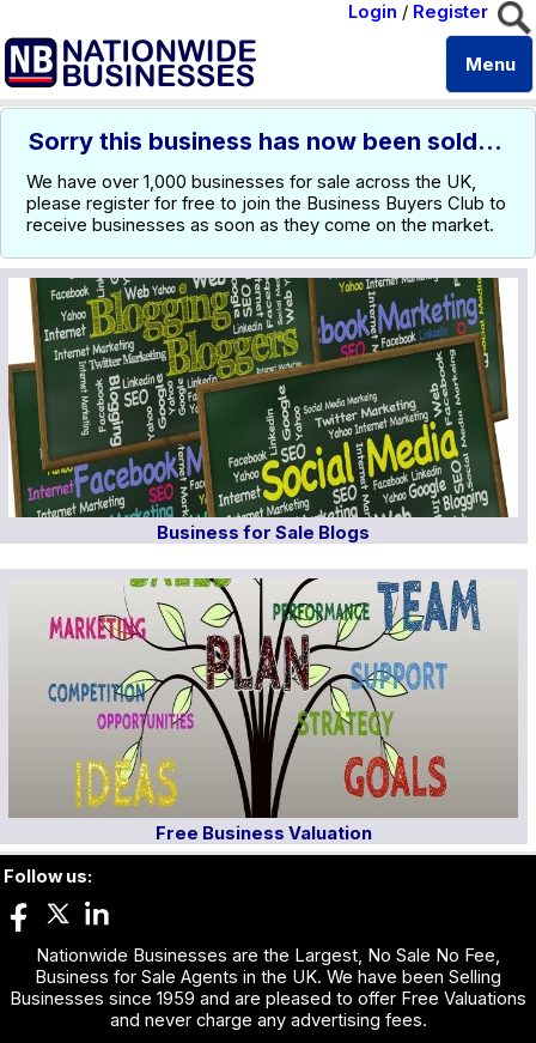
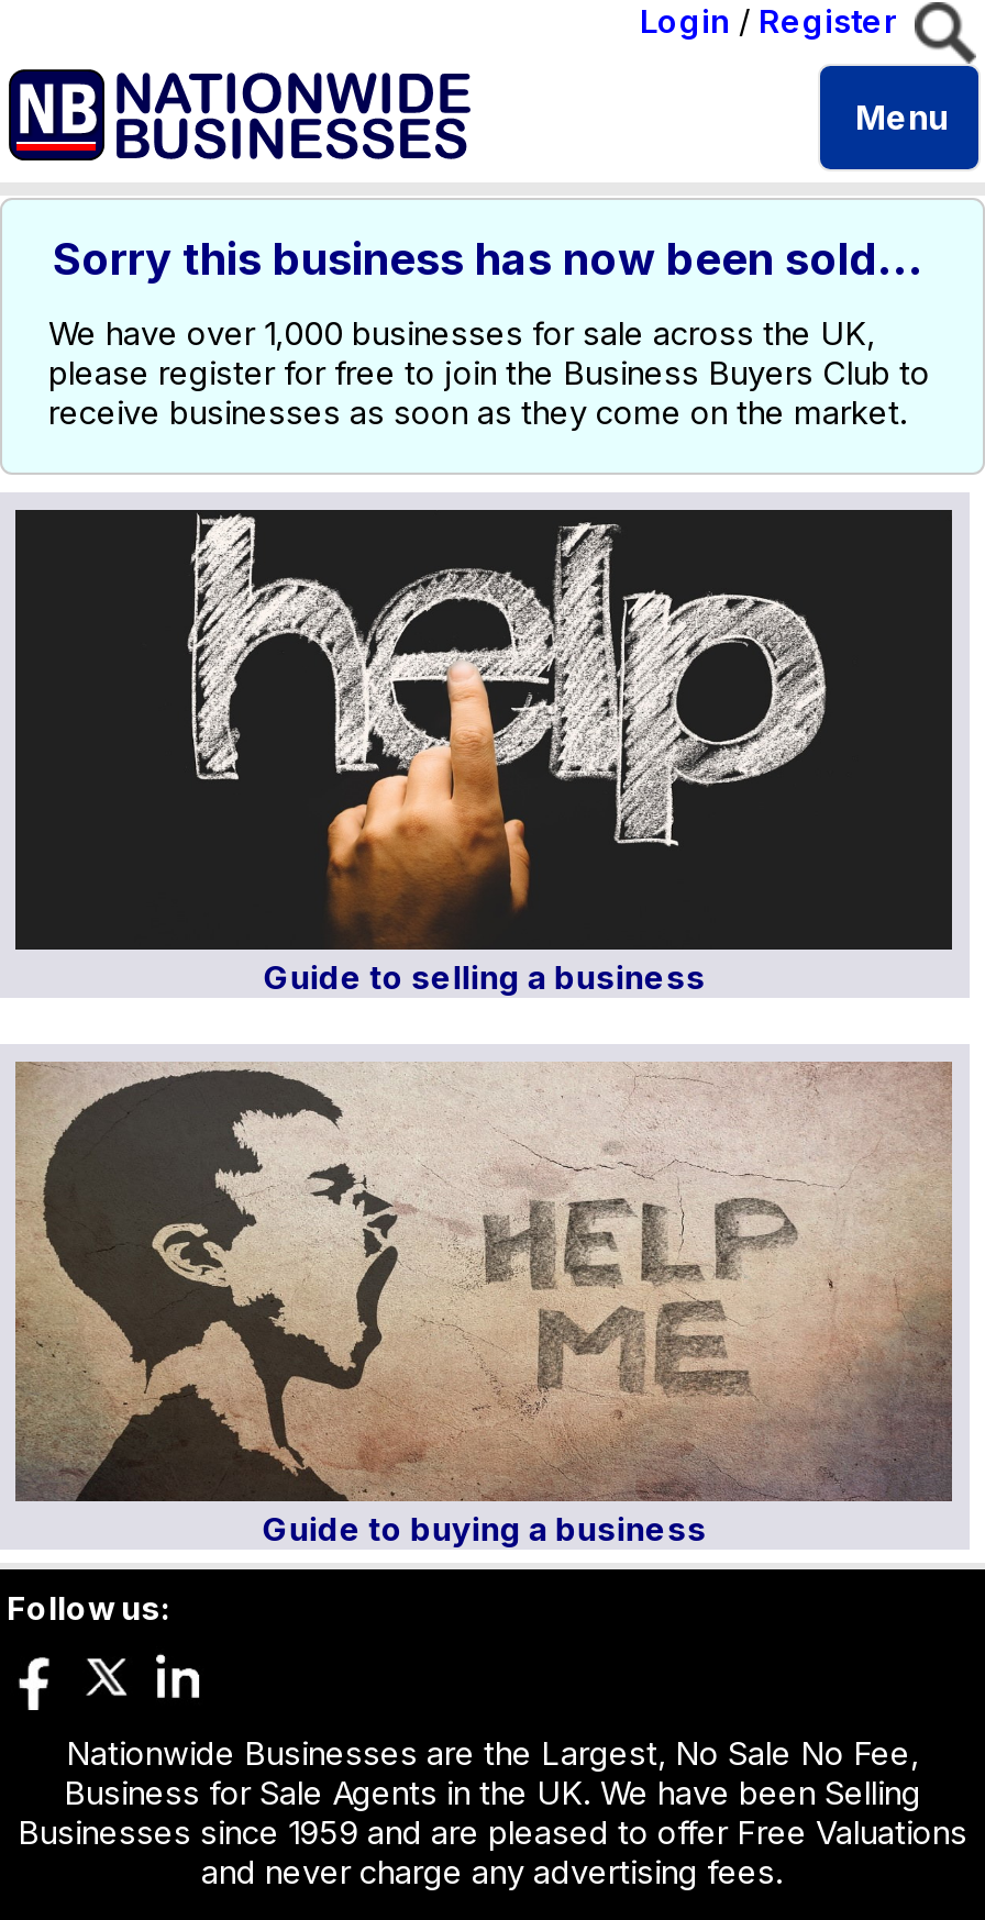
- [image]
- Business for Sale Blogs
+ [image]
+ Guide to selling a business

- [image]
- Free Business Valuation
+ [image]
+ Guide to buying a business
